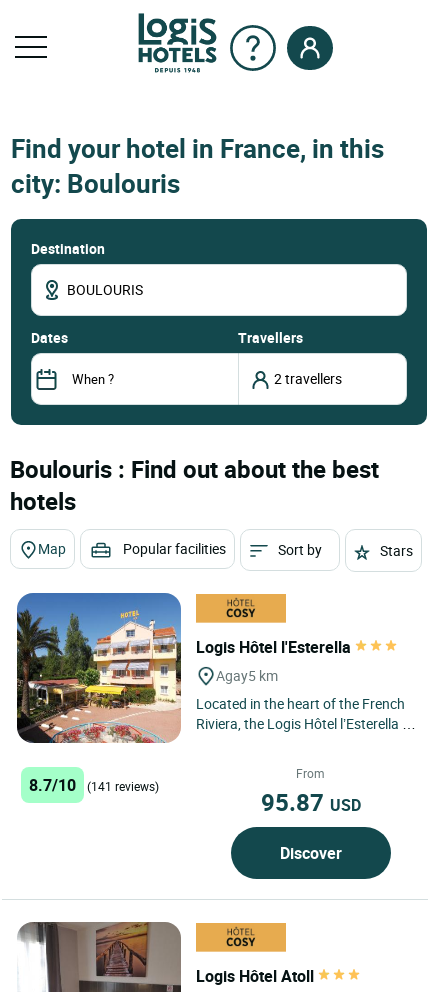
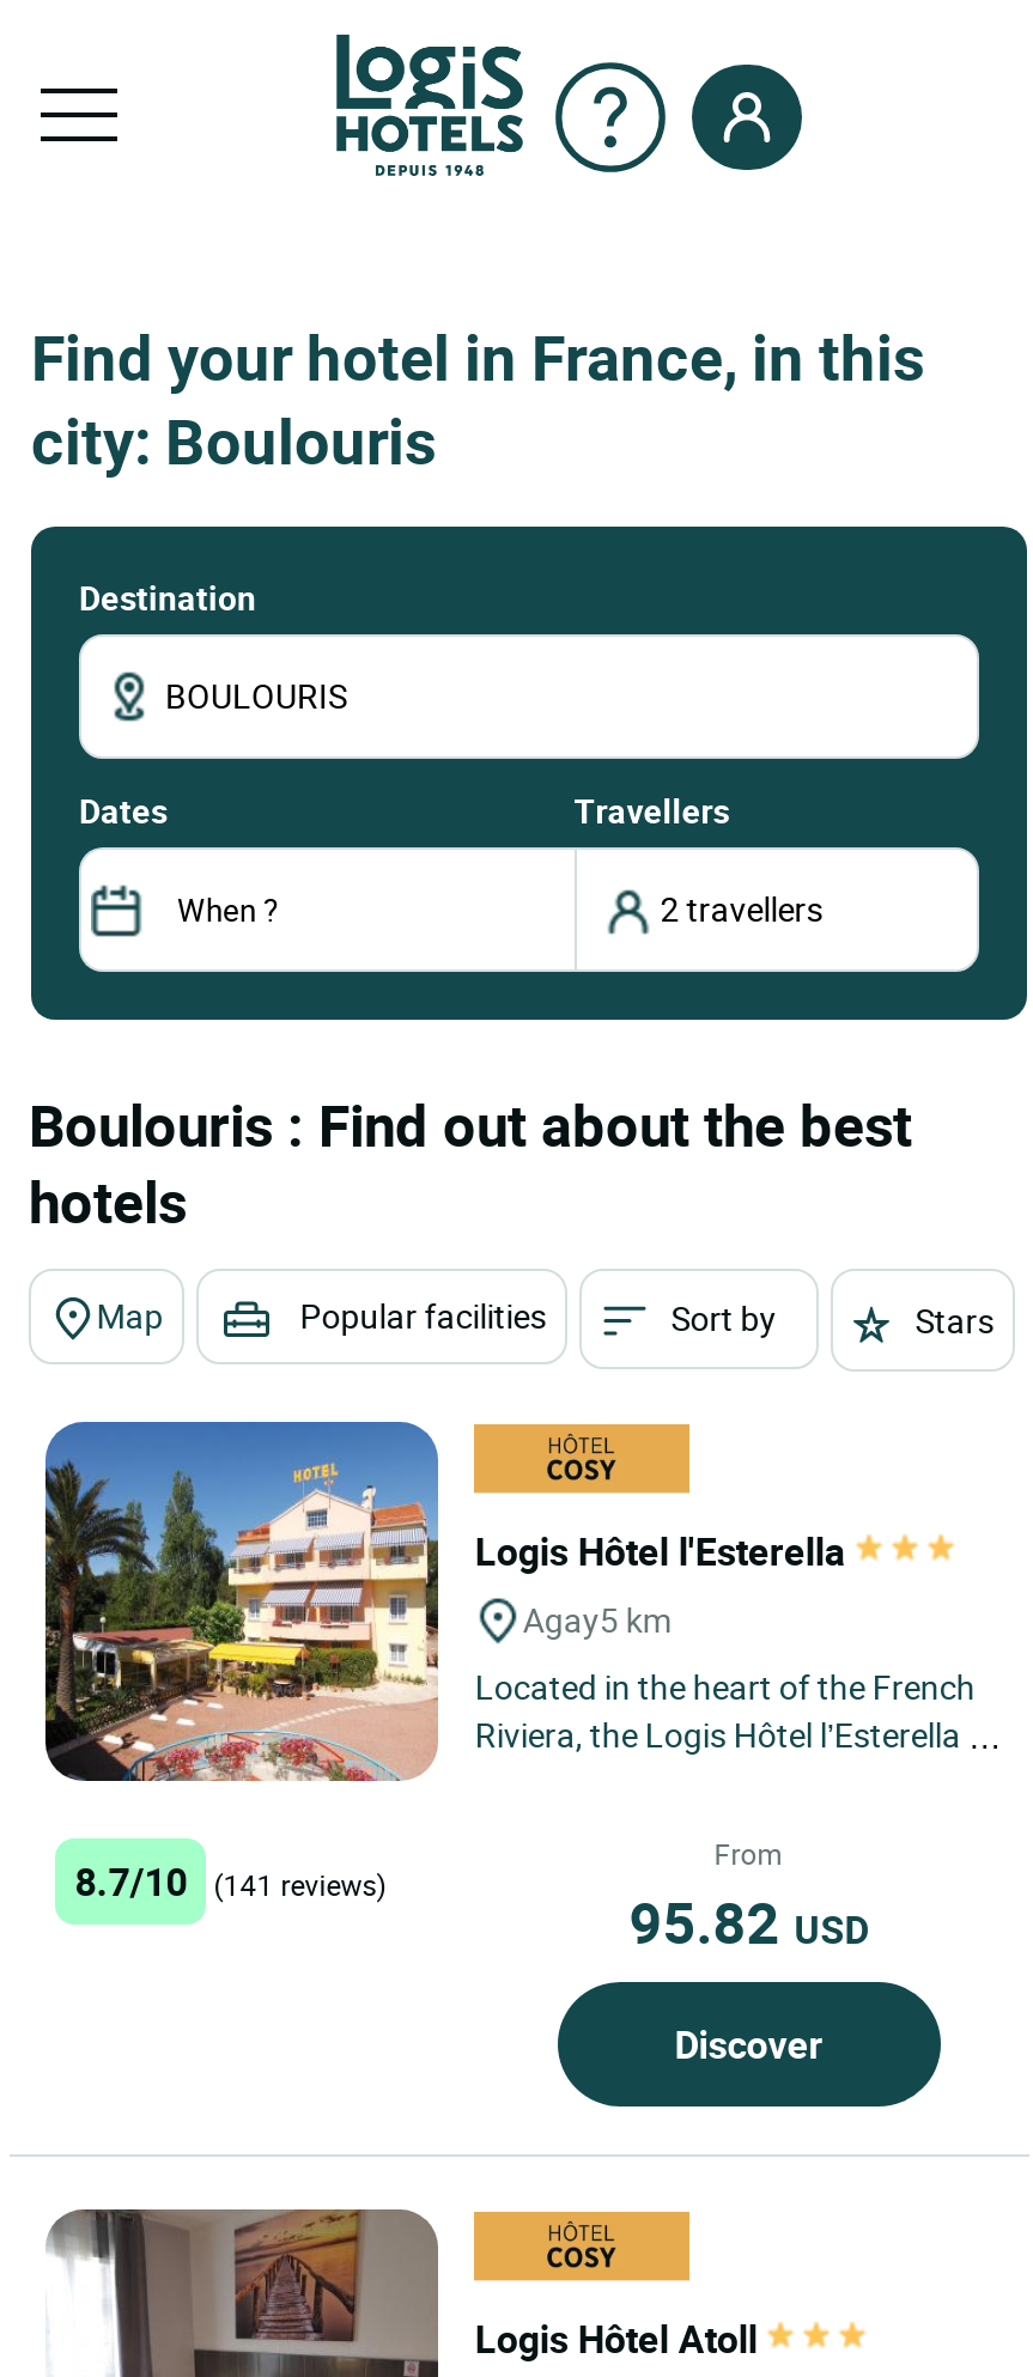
- 95.87 USD
+ 95.82 USD
